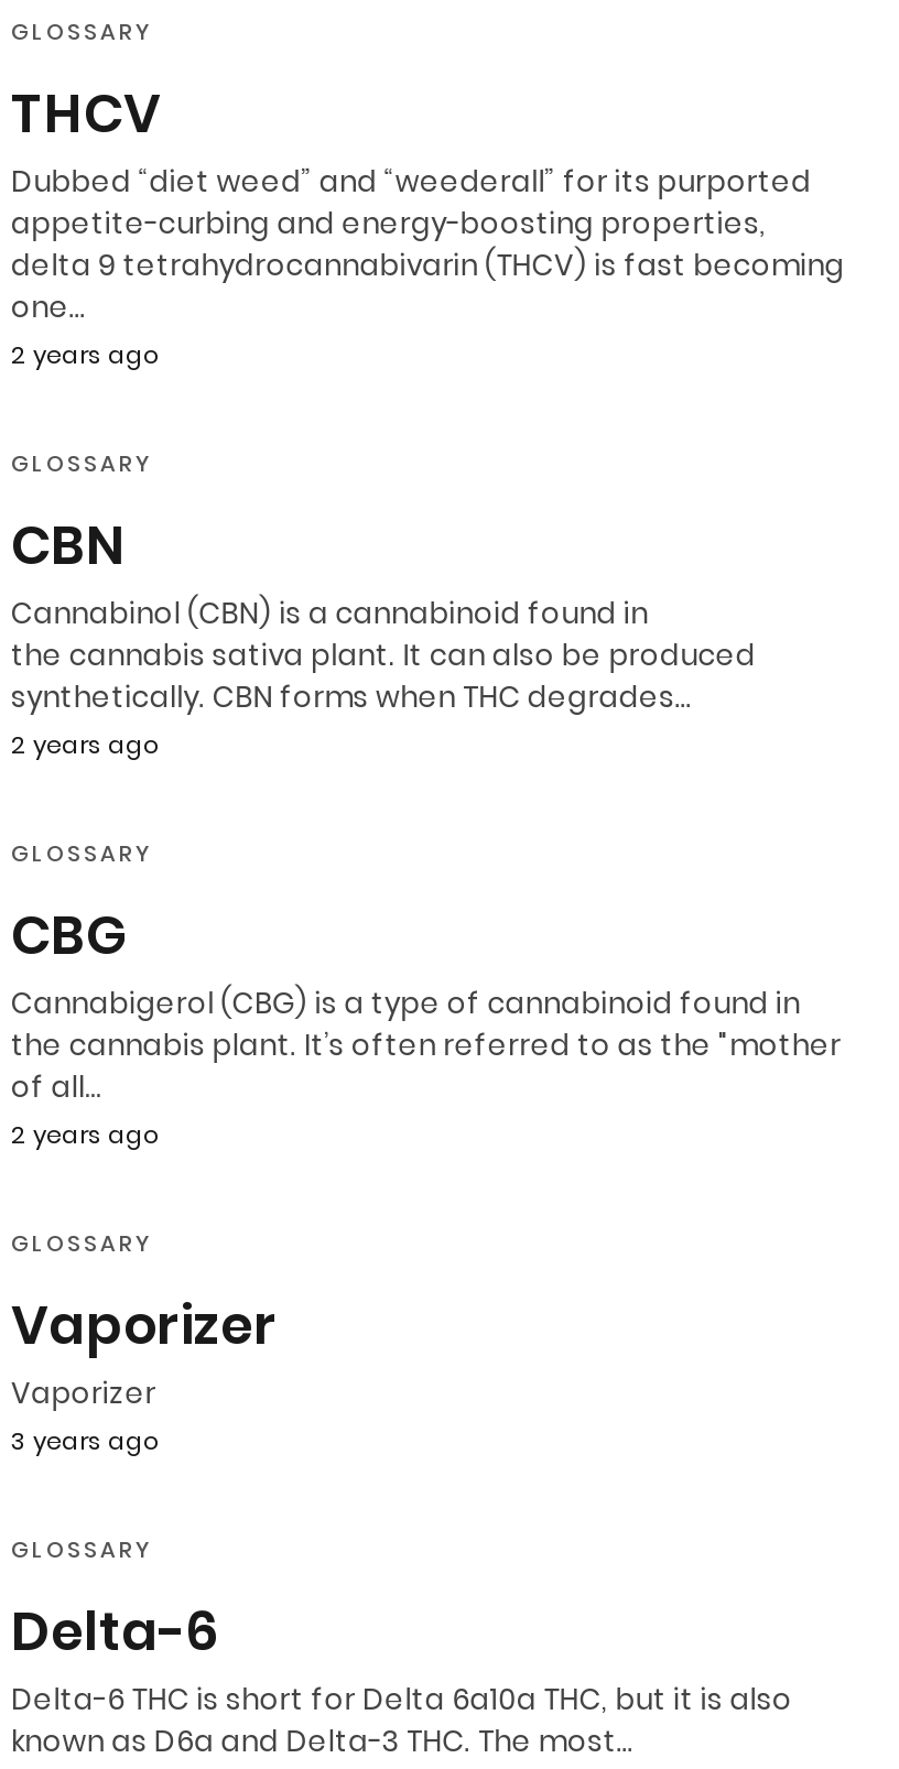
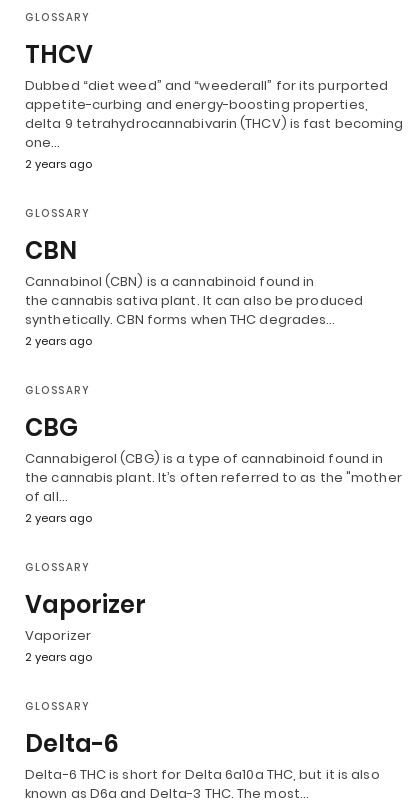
- 3 years ago
+ 2 years ago
